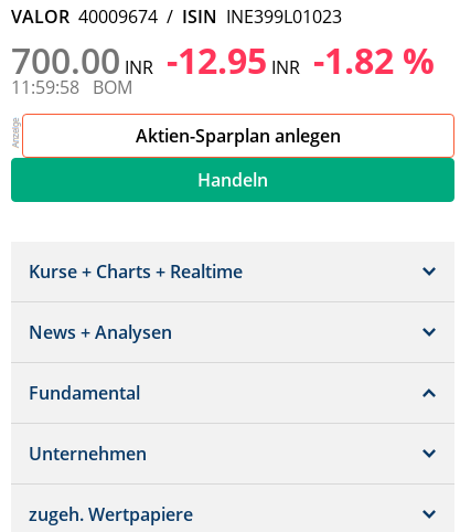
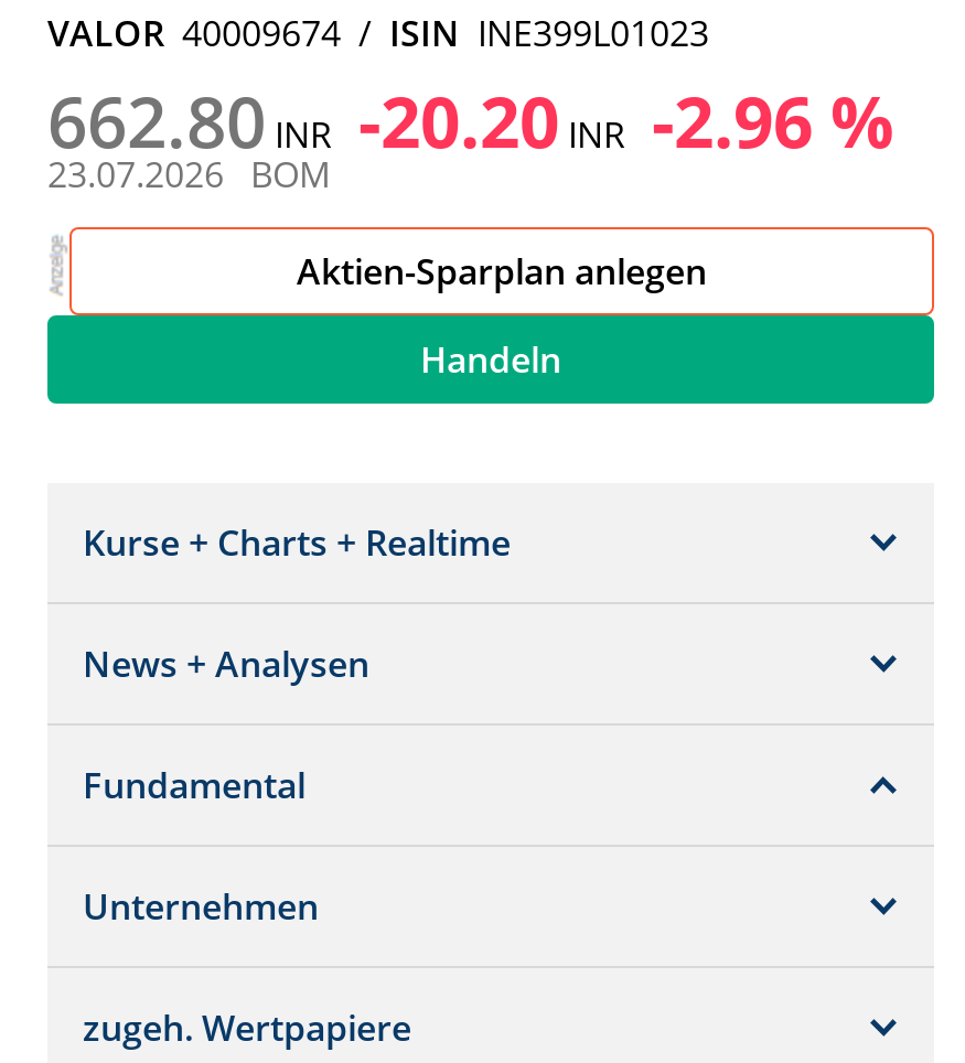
- 700.00 INR -12.95 INR -1.82 %
+ 662.80 INR -20.20 INR -2.96 %

- 11:59:58 BOM
+ 23.07.2026 BOM
